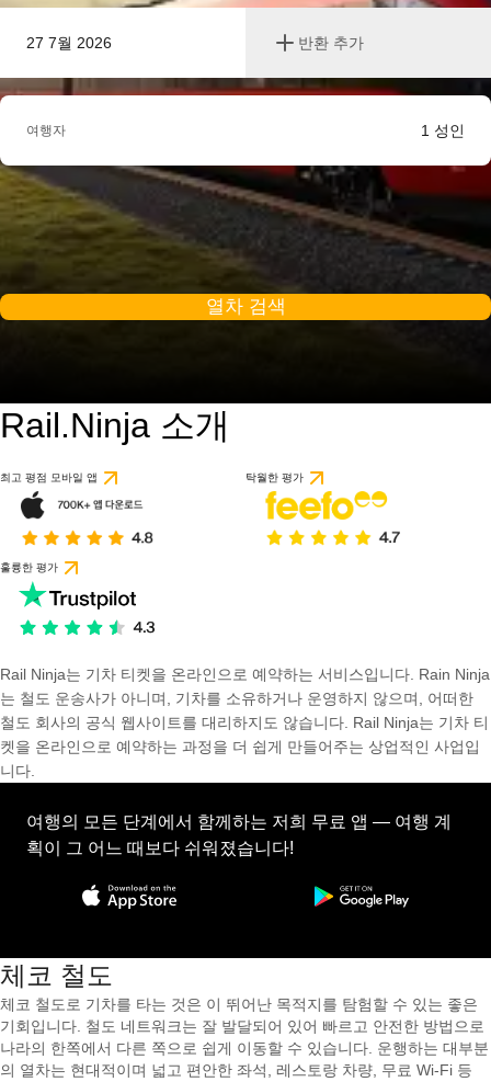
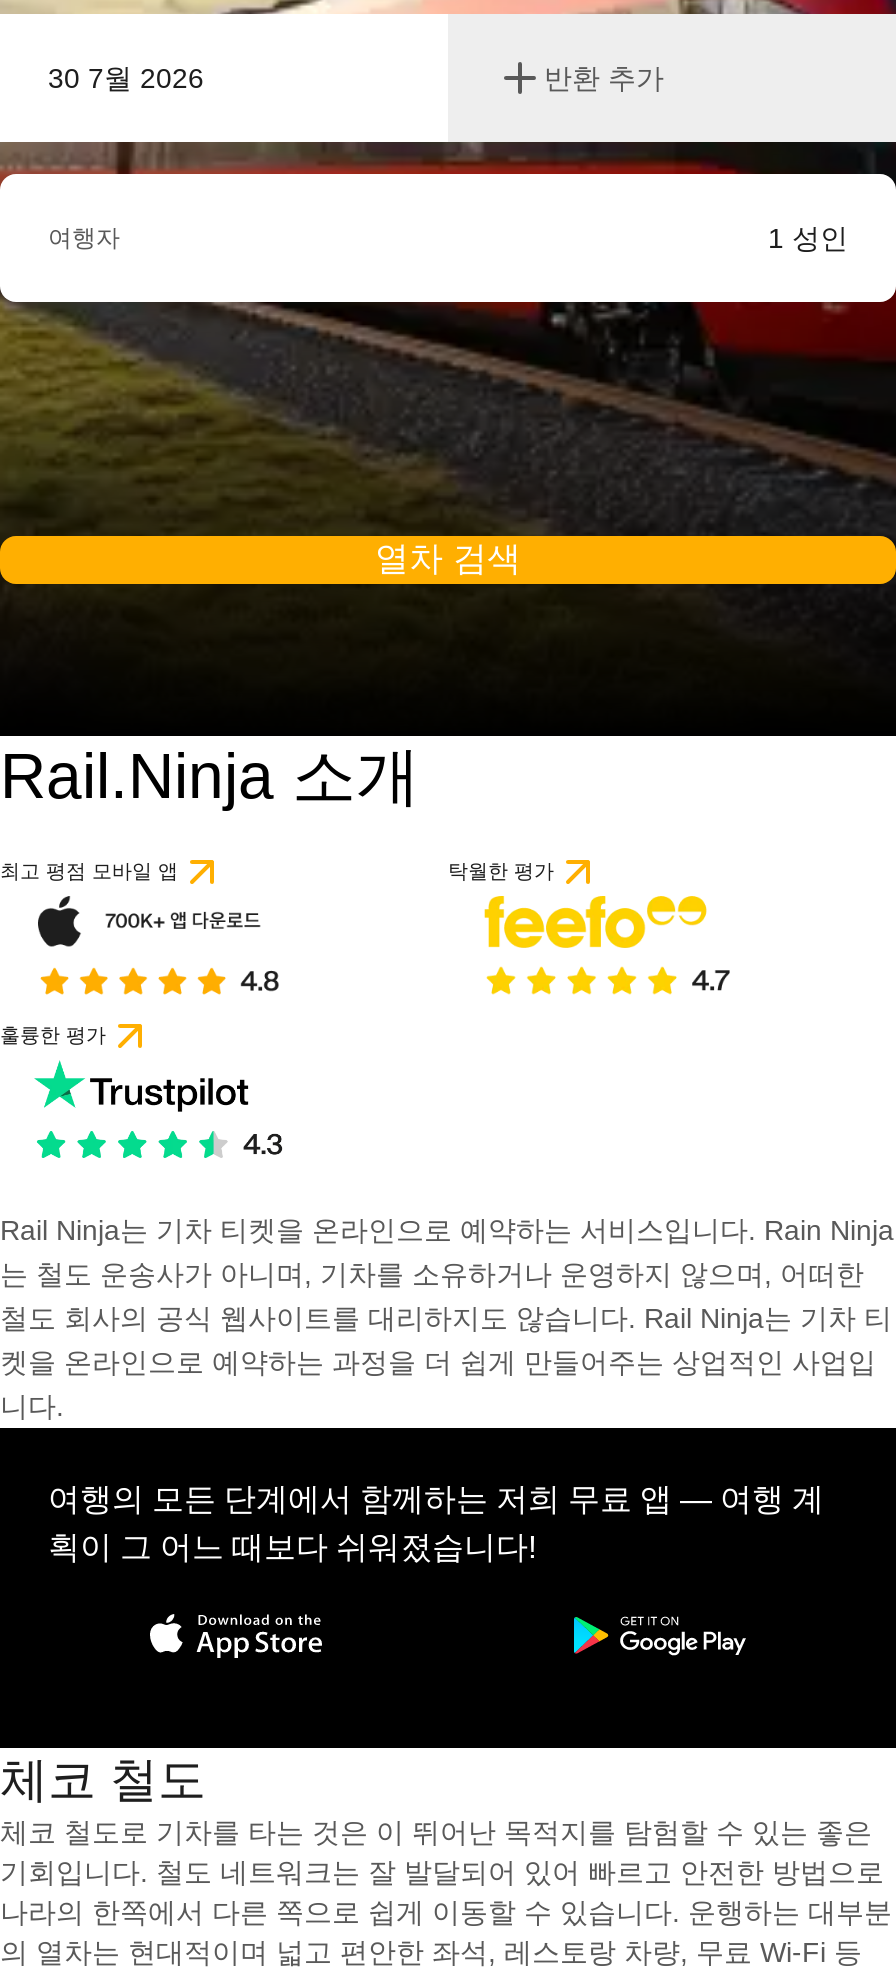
- 27 7월 2026
+ 30 7월 2026
